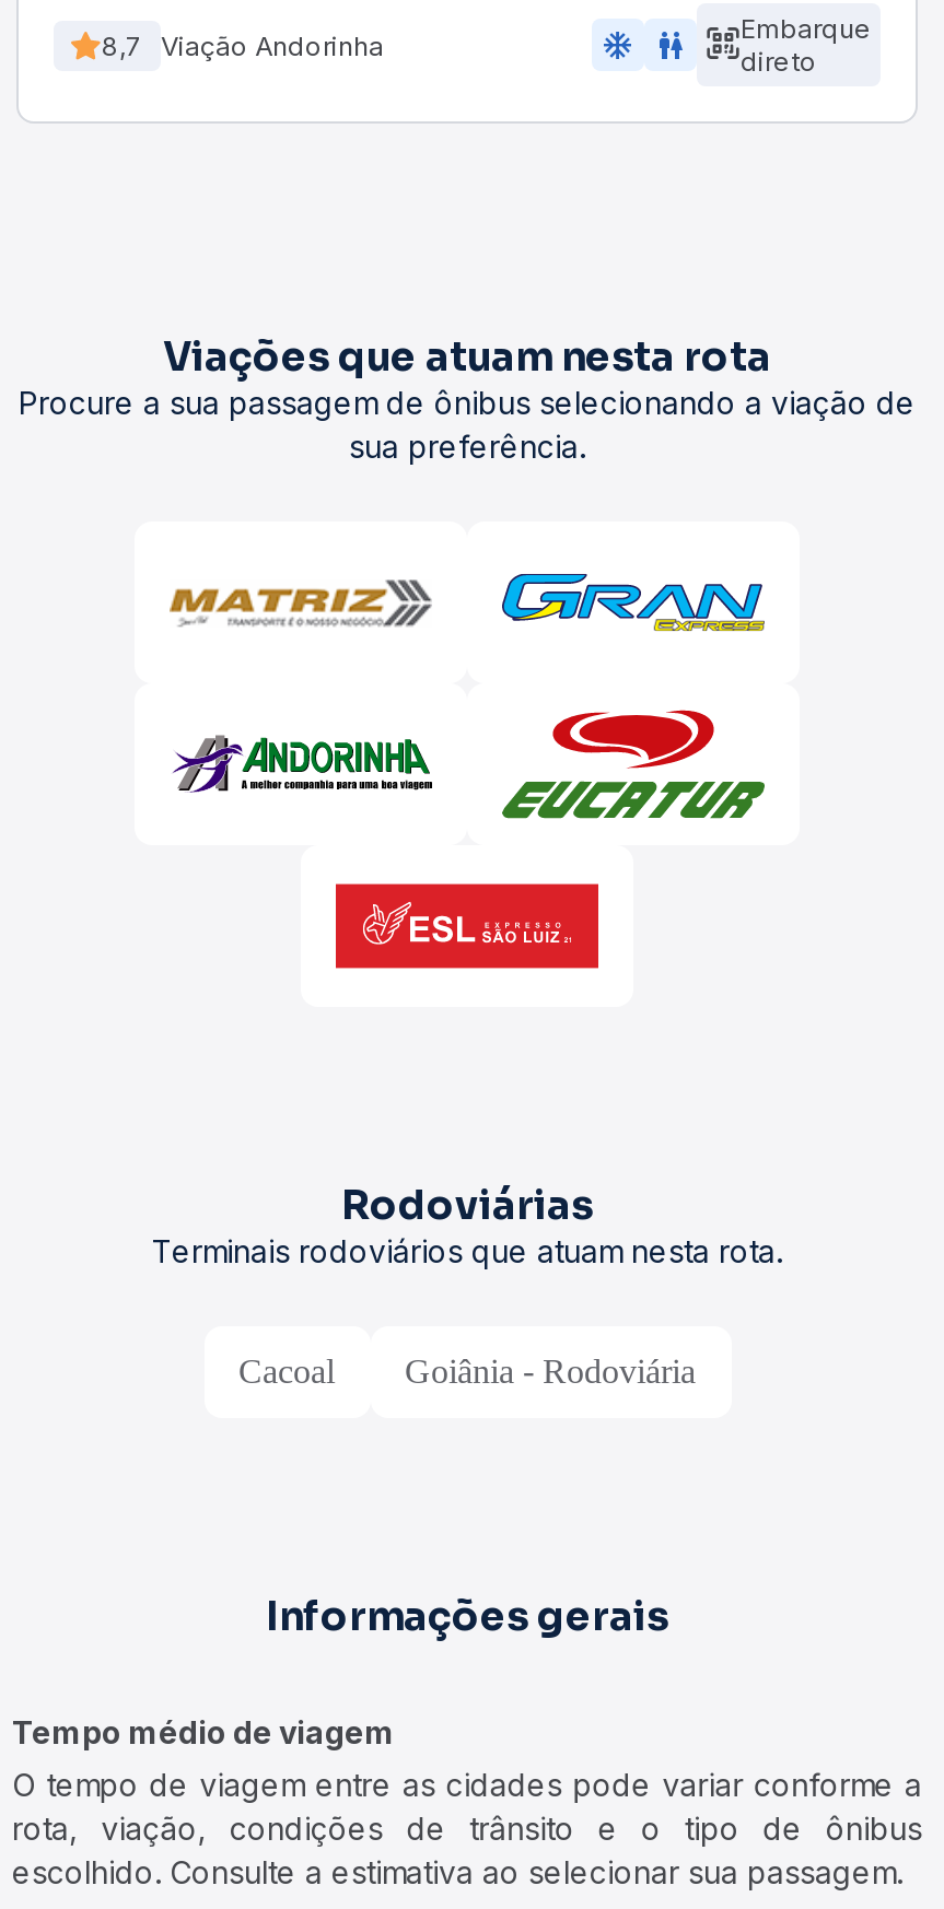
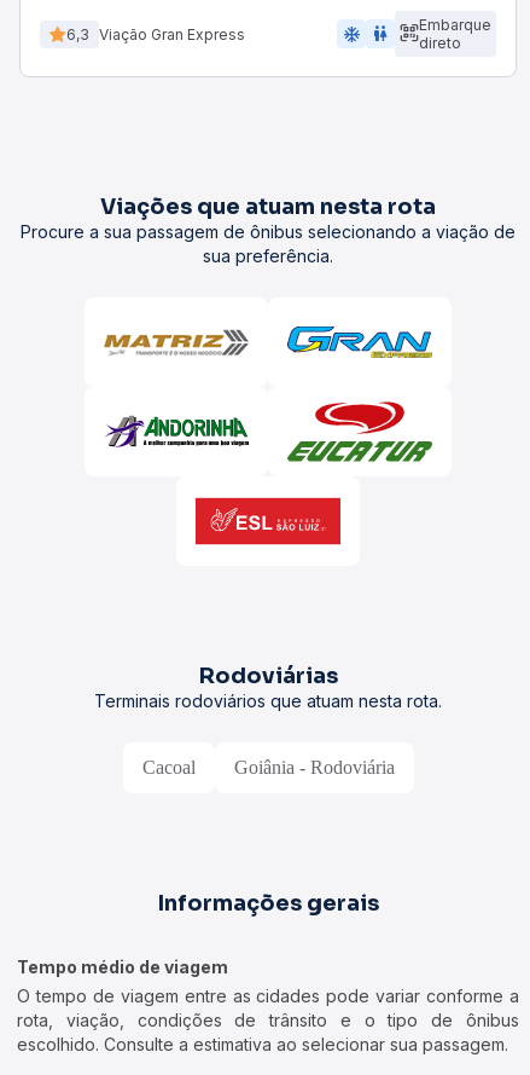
- 8,7 Viação Andorinha
+ 6,3 Viação Gran Express
